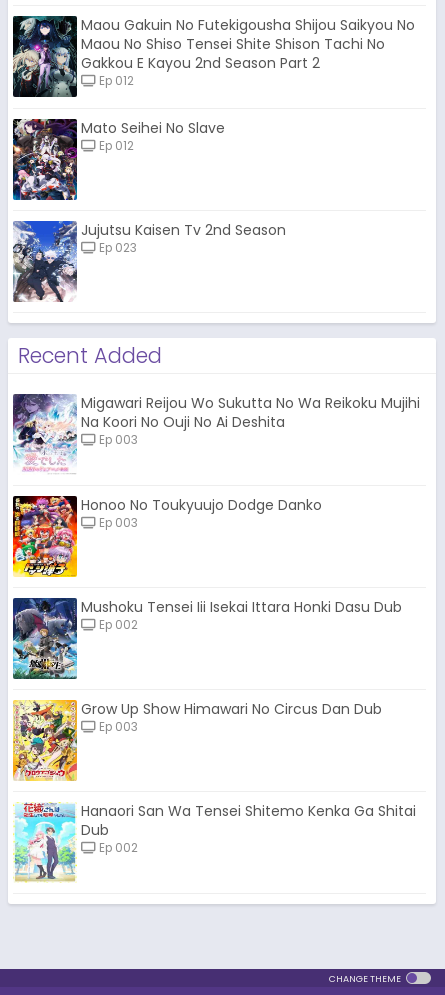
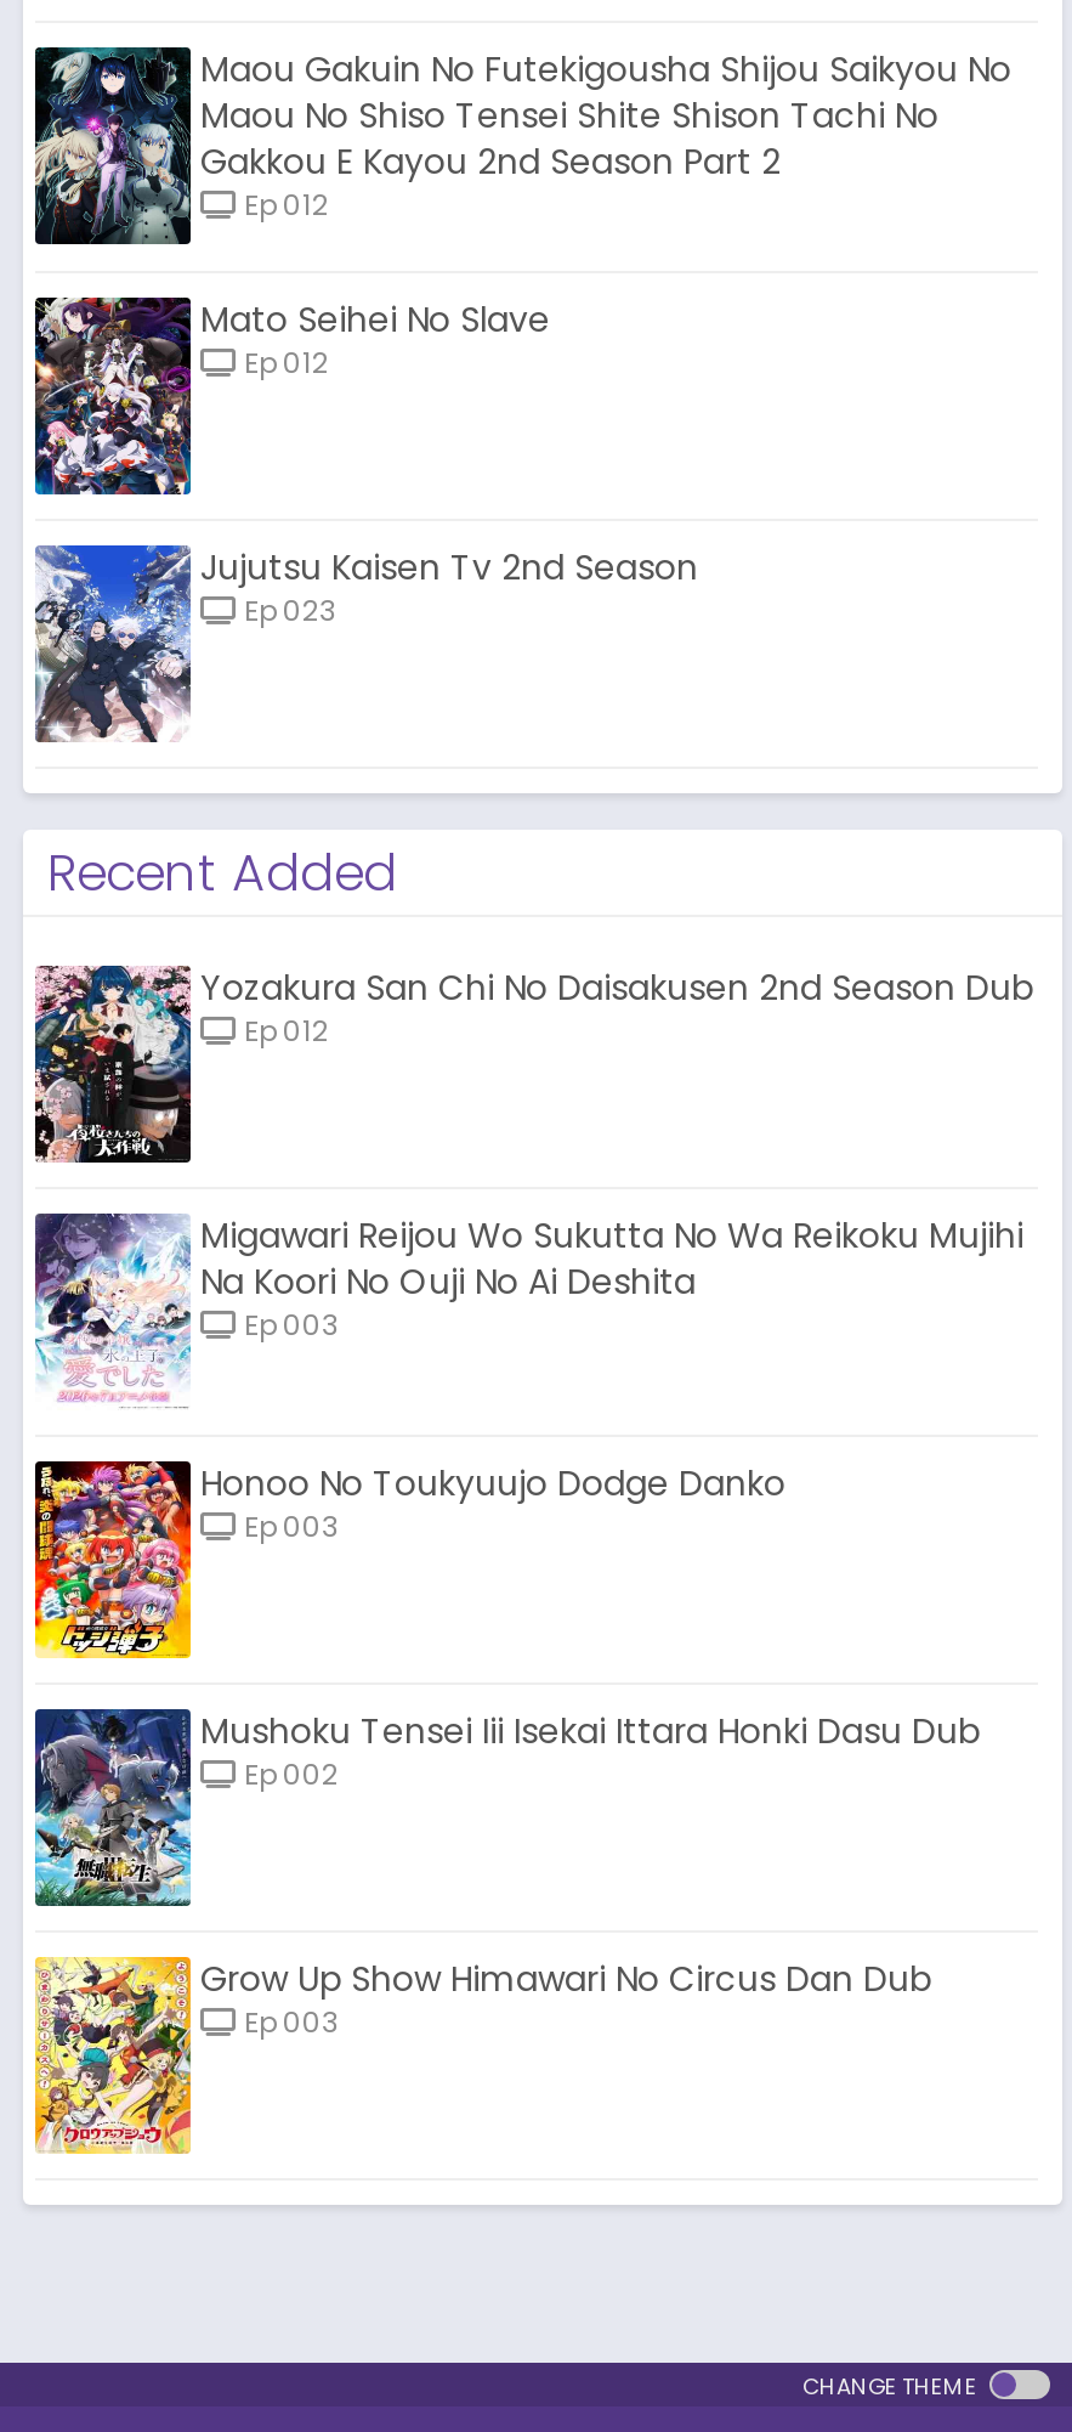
+ [image]
+ Yozakura San Chi No Daisakusen 2nd Season Dub
+ Ep 012

moved down: [image] | Migawari Reijou Wo Sukutta No Wa Reikoku Mujihi | Na Koori No Ouji No Ai Deshita | ... | Grow Up Show Himawari No Circus Dan Dub | Ep 003

moved down: [image]

- [image]
- Hanaori San Wa Tensei Shitemo Kenka Ga Shitai
- Dub
- Ep 002
